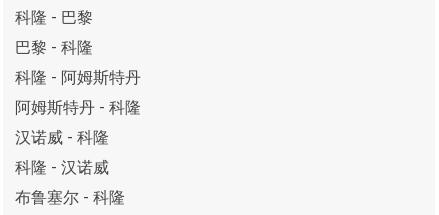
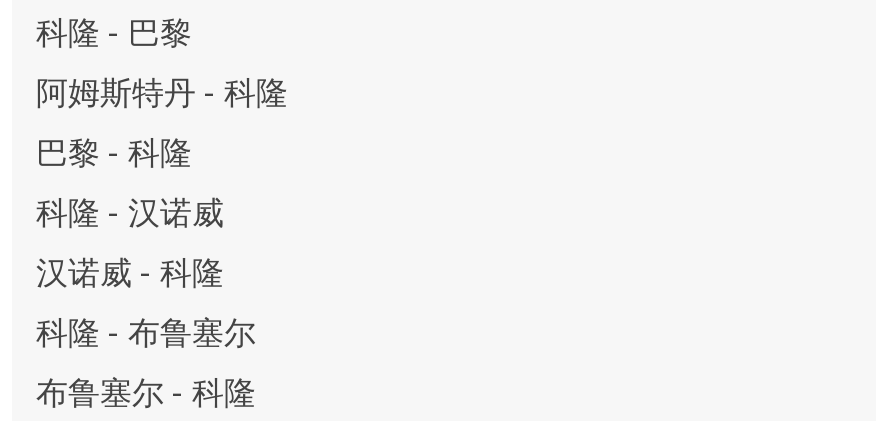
moved down: 巴黎 - 科隆

- 科隆 - 阿姆斯特丹

moved up: 阿姆斯特丹 - 科隆

+ 科隆 - 布鲁塞尔

moved up: 科隆 - 汉诺威
